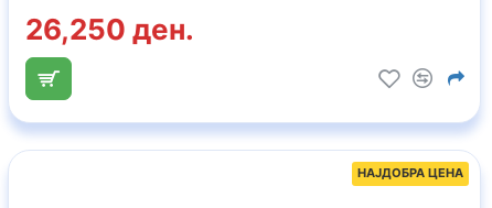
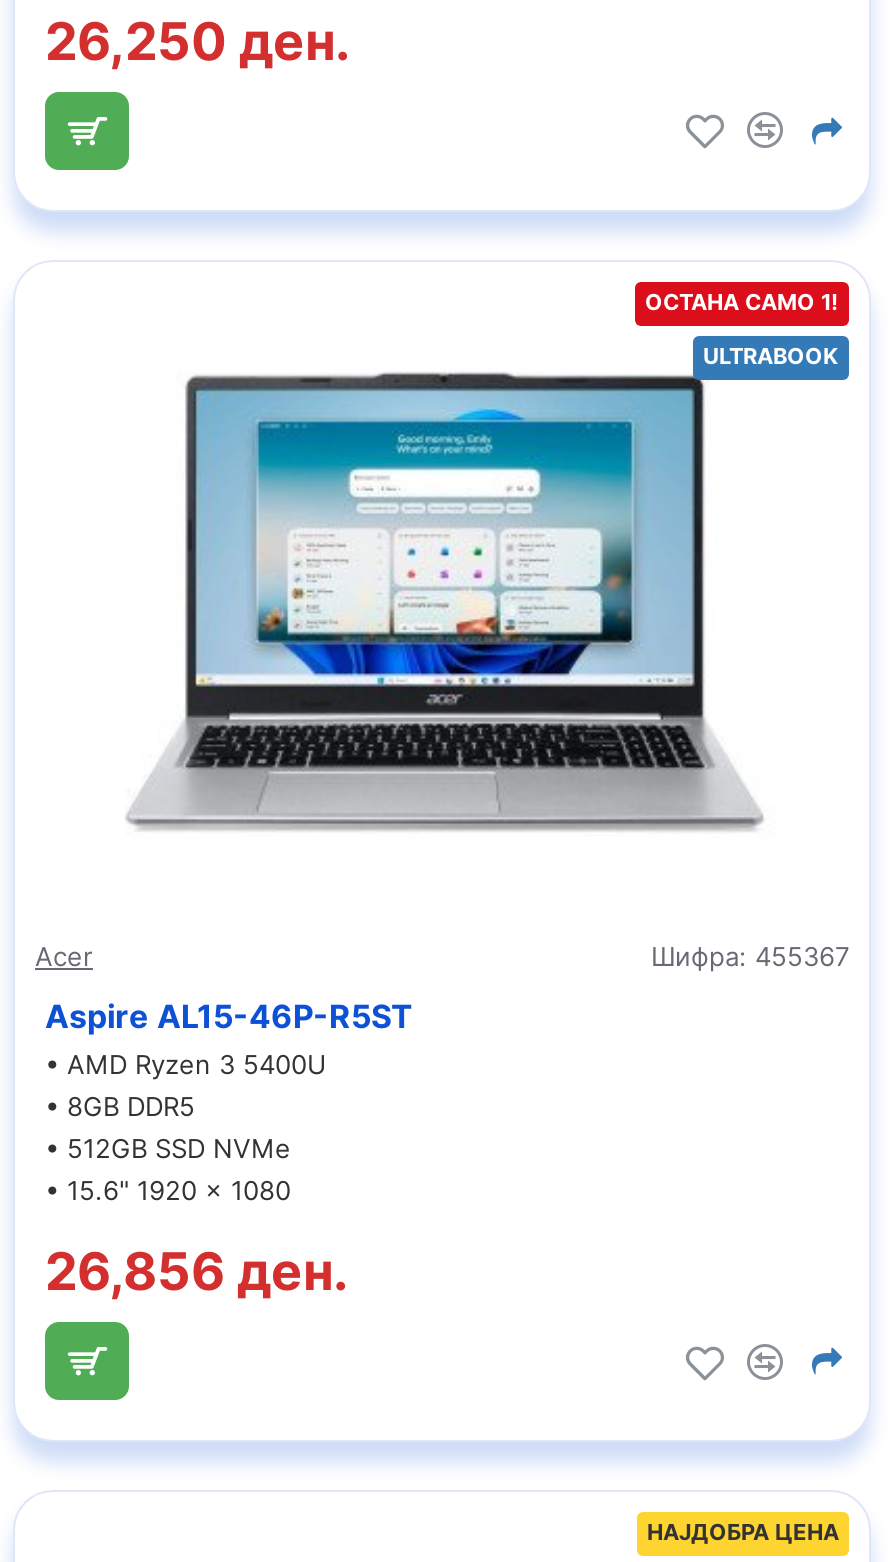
+ Acer
+ Шифра: 455367
+ Aspire AL15-46P-R5ST
+ • AMD Ryzen 3 5400U
+ • 8GB DDR5
+ • 512GB SSD NVMe
+ • 15.6" 1920 x 1080
+ 26,856 ден.

+ [image]

+ ОСТАНА САМО 1!
+ ULTRABOOK
